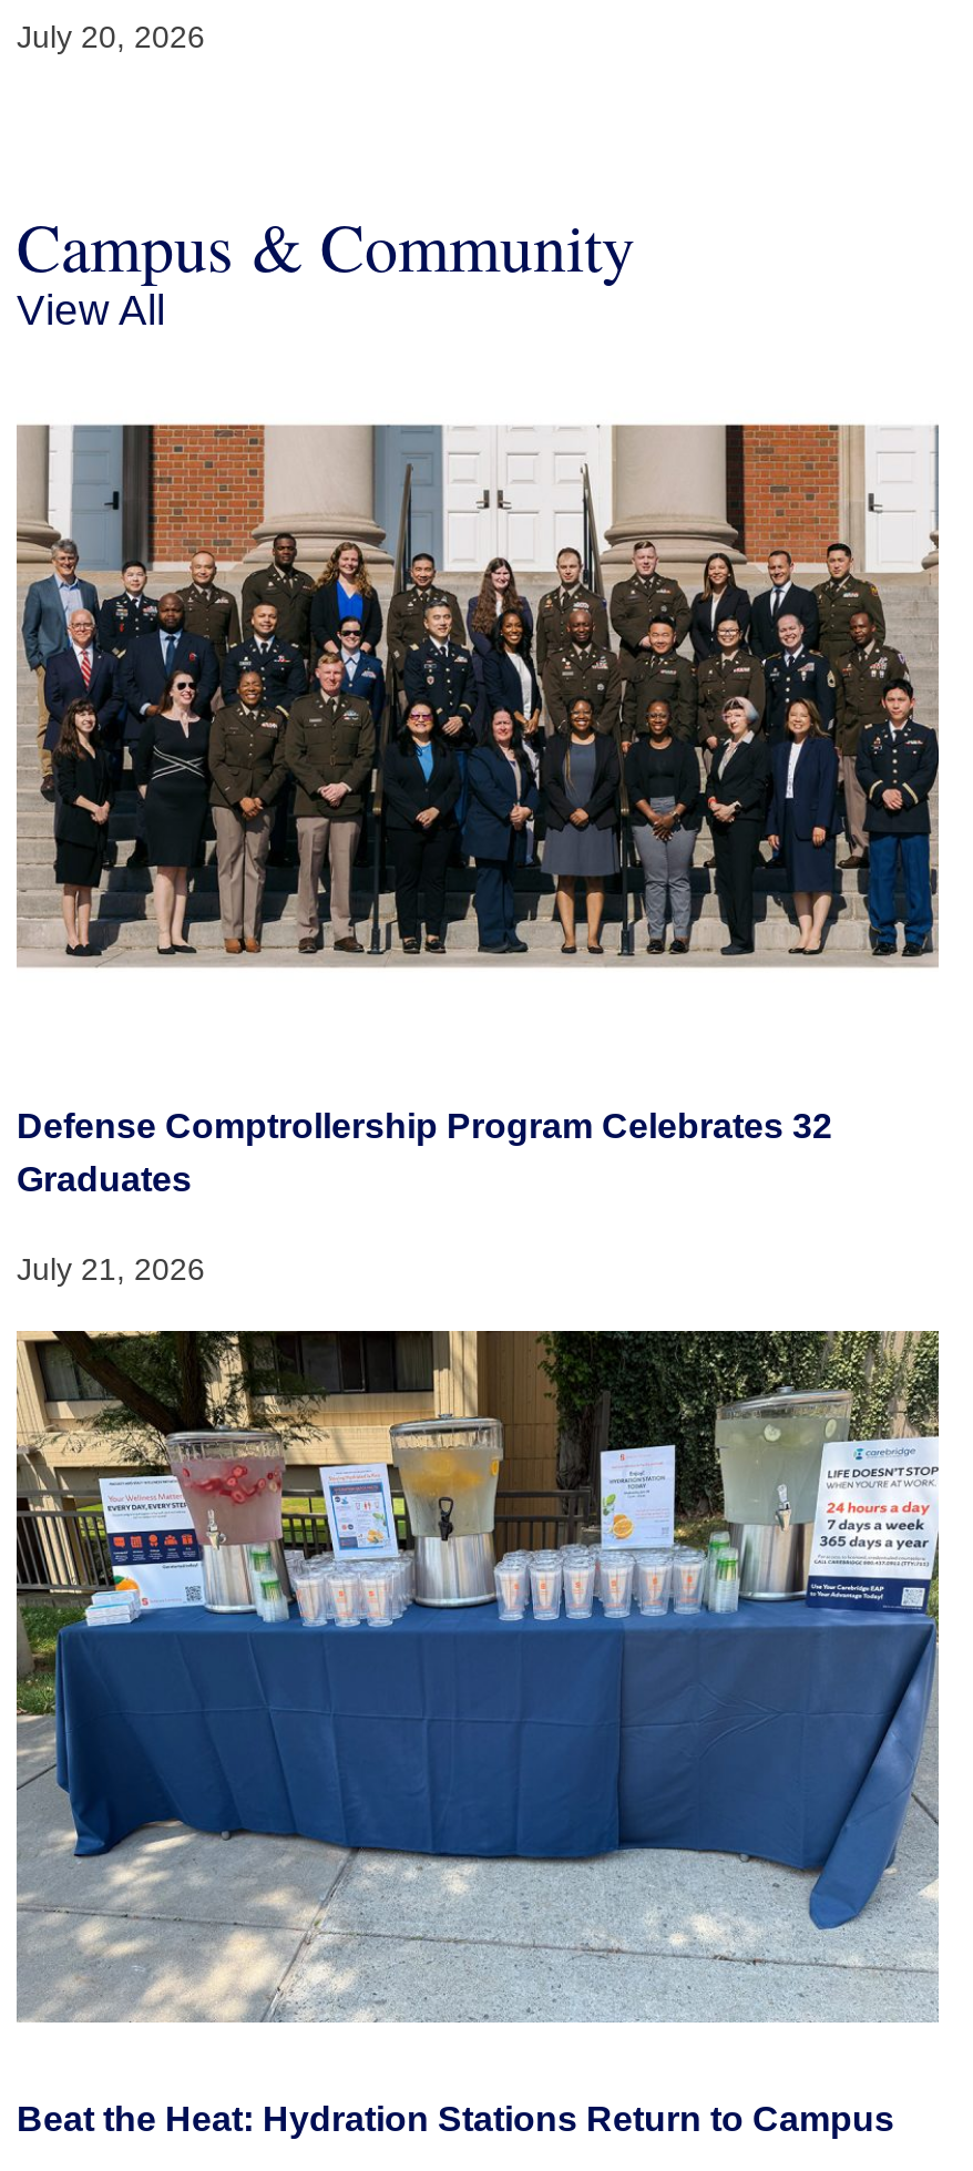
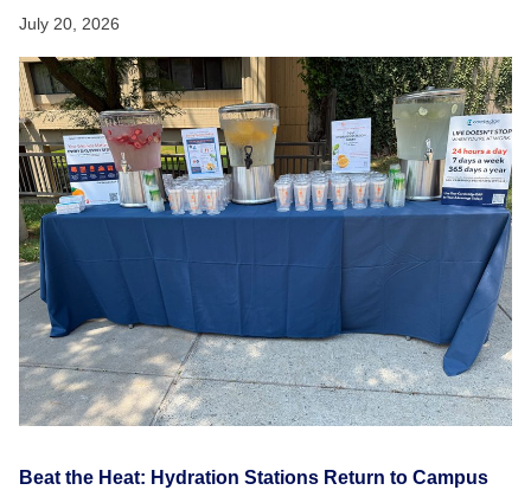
- Campus & Community
- View All

- [image]

- Defense Comptrollership Program Celebrates 32
- Graduates
- July 21, 2026
